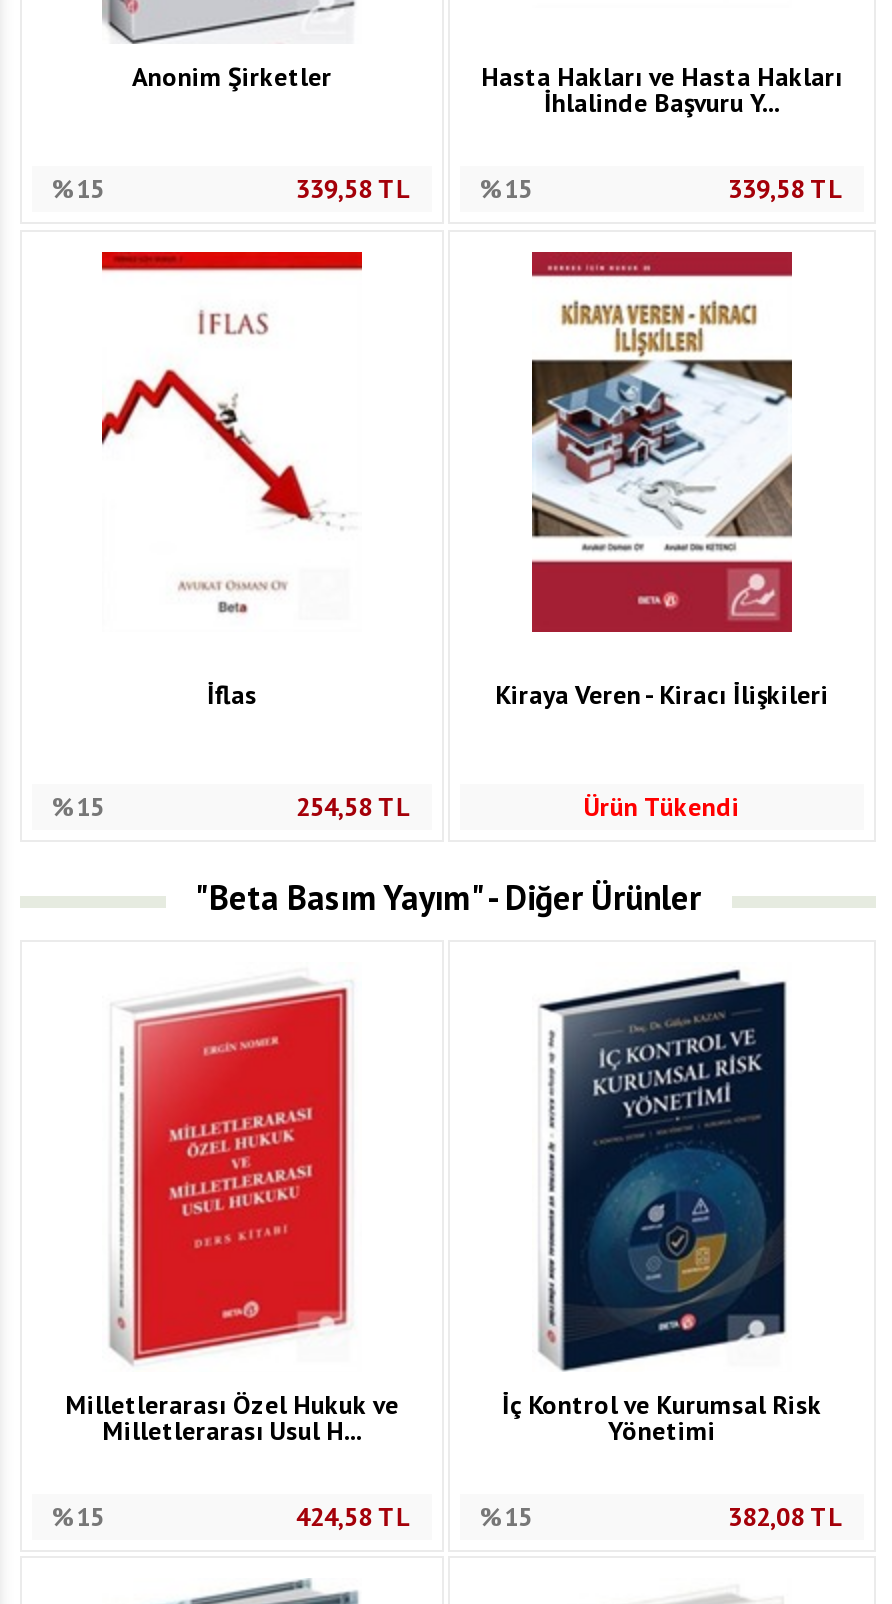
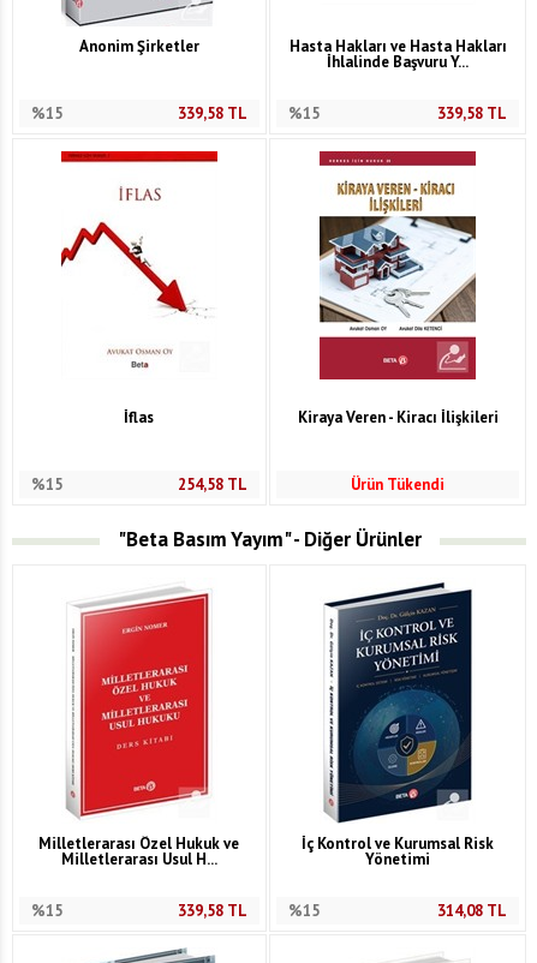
- 424,58 TL
+ 339,58 TL

- 382,08 TL
+ 314,08 TL
